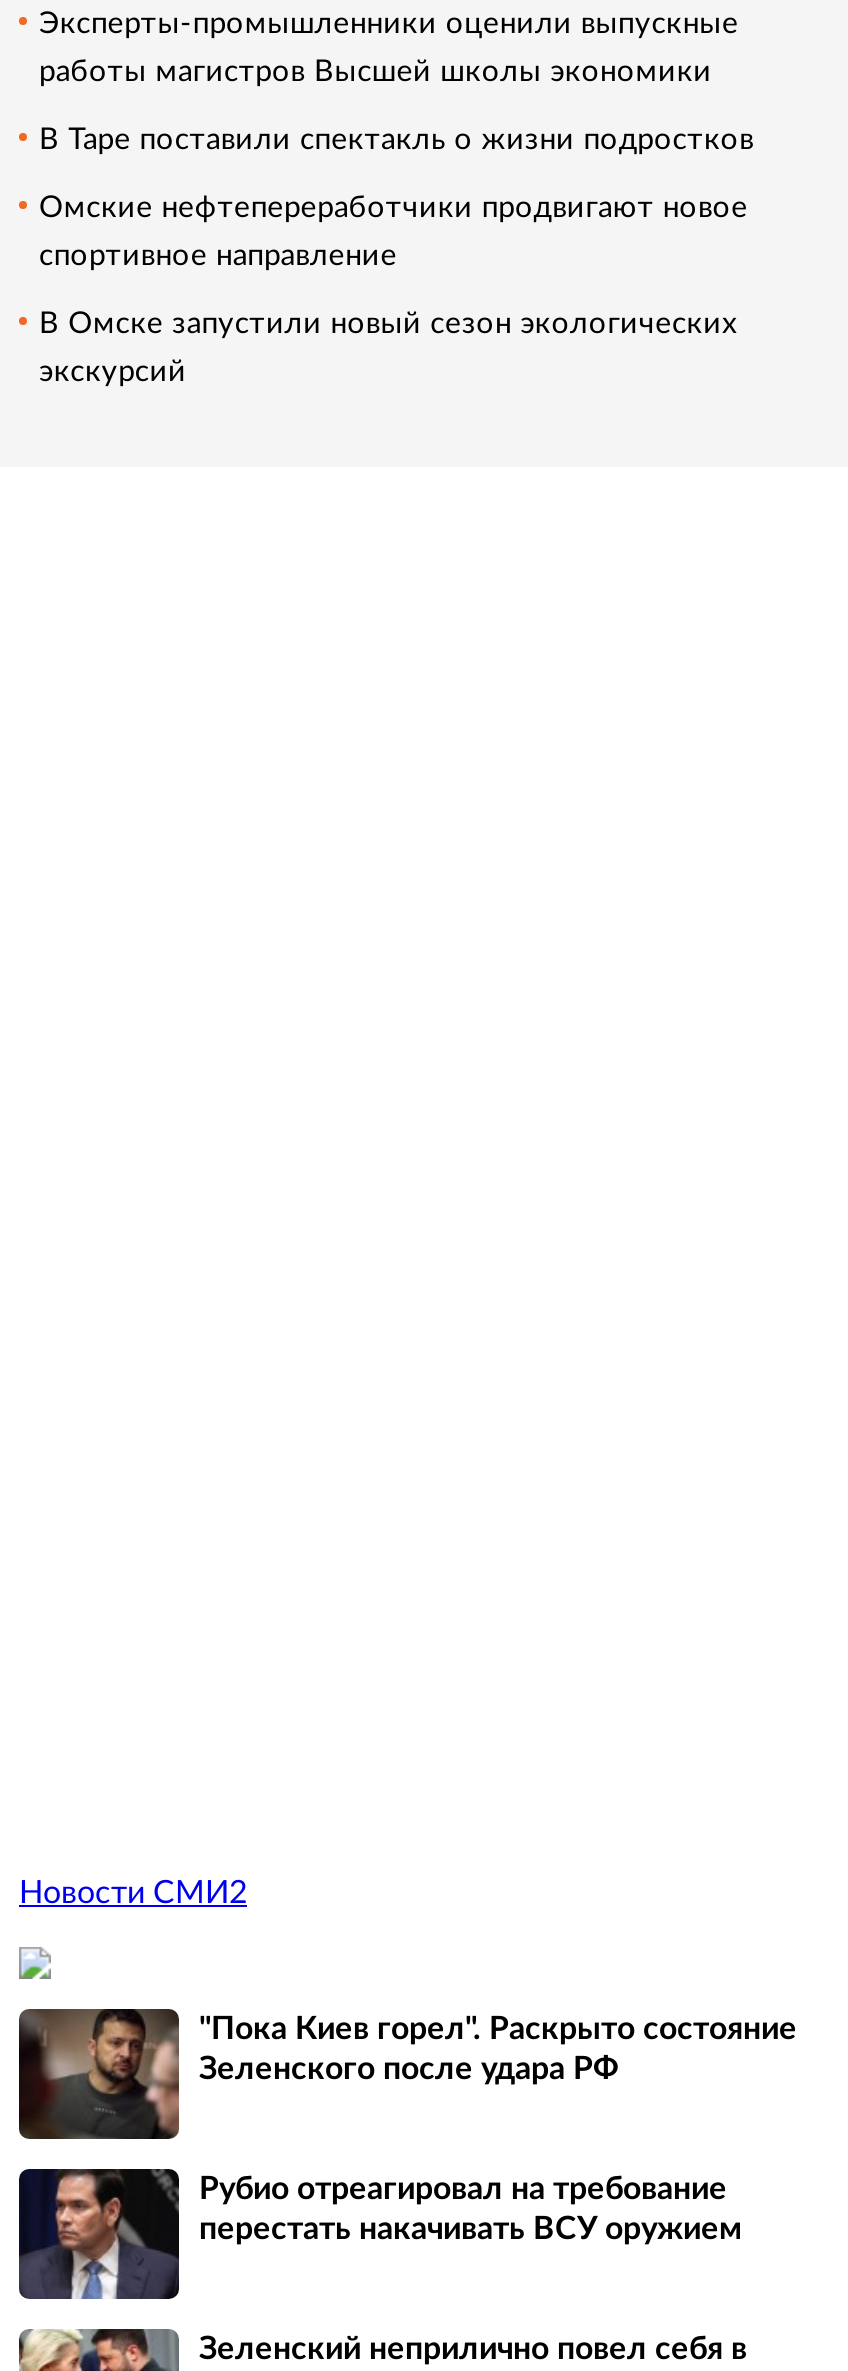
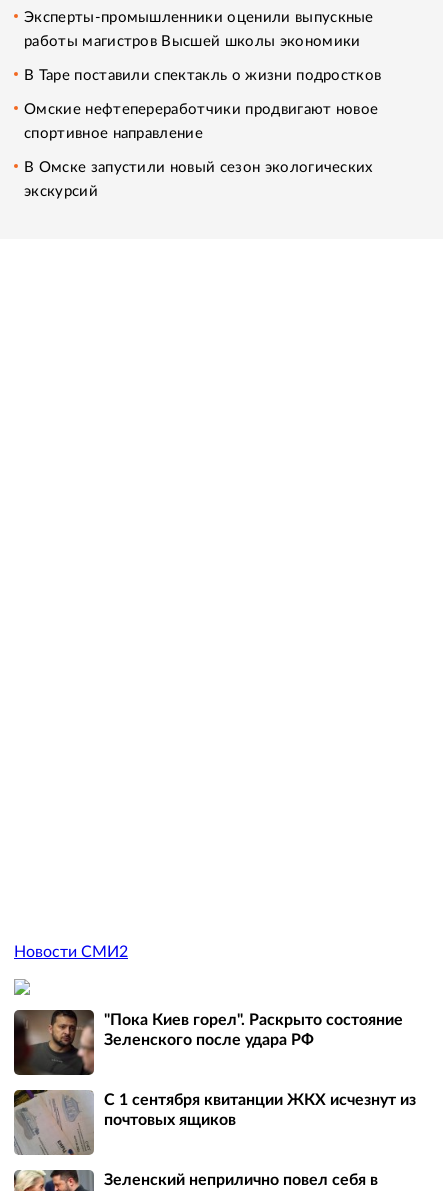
- [image]
- Рубио отреагировал на требование
- перестать накачивать ВСУ оружием
+ [image]
+ С 1 сентября квитанции ЖКХ исчезнут из
+ почтовых ящиков
